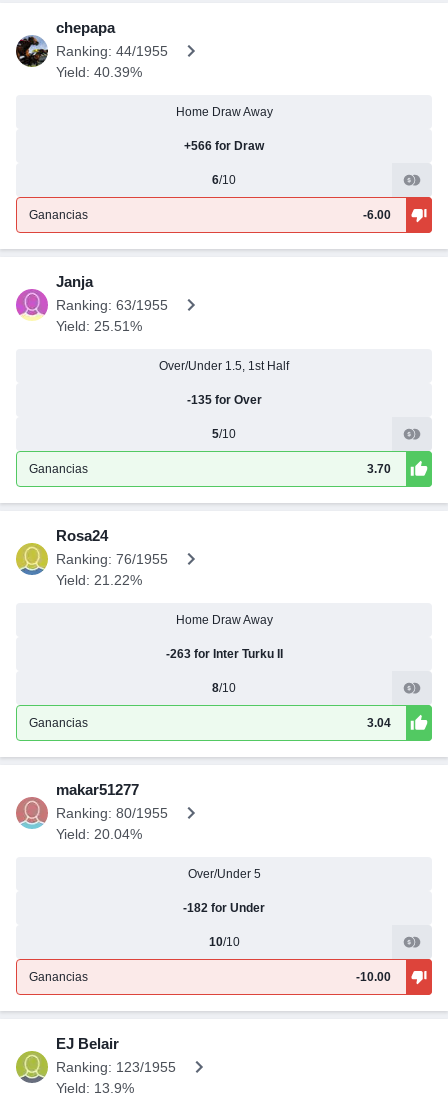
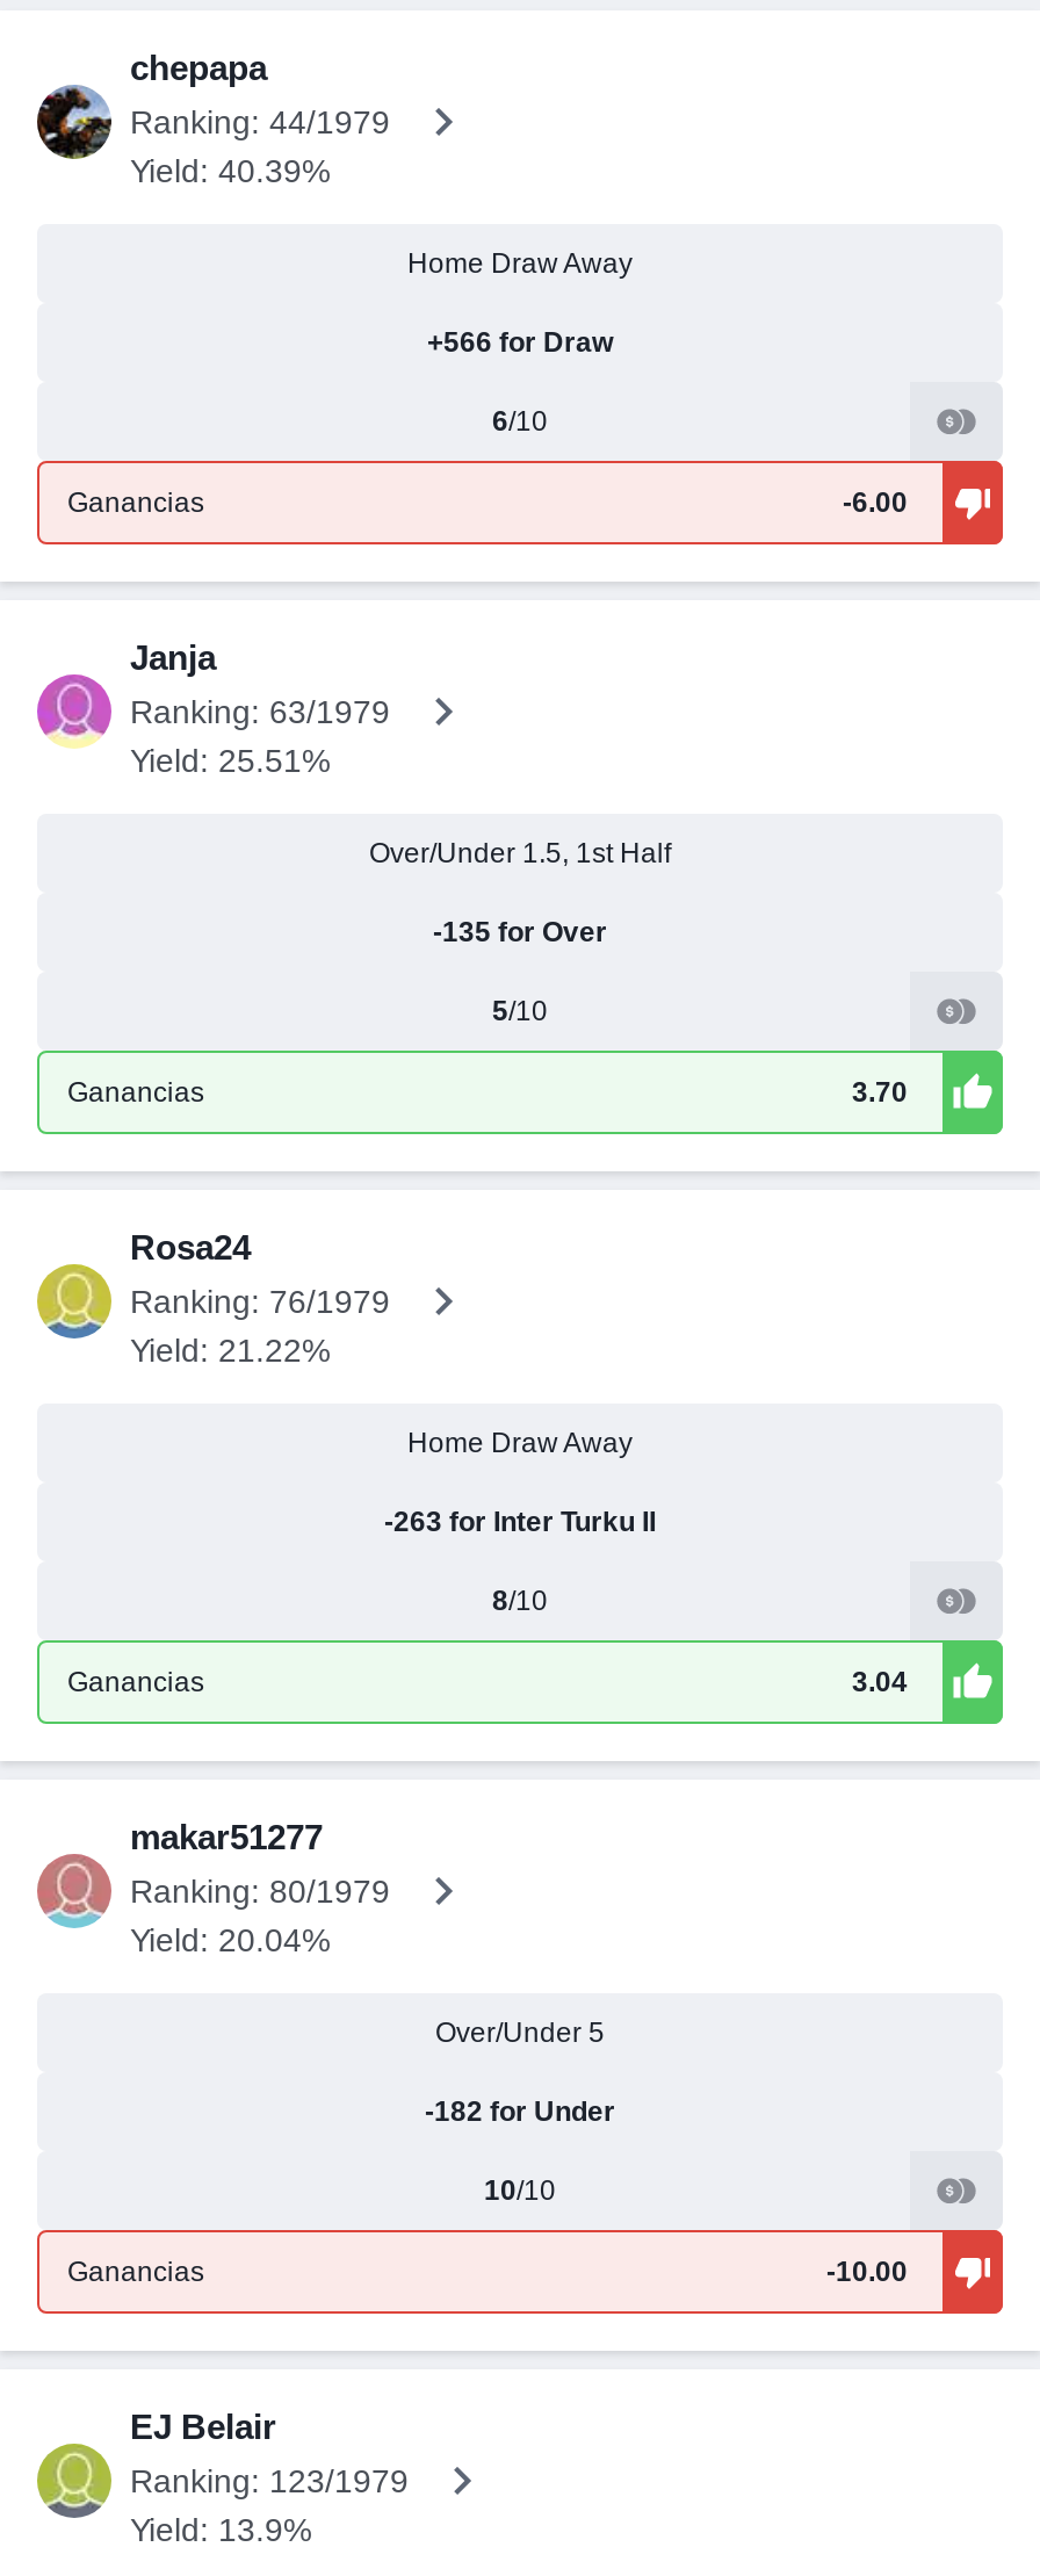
- Ranking: 44/1955
+ Ranking: 44/1979

- Ranking: 63/1955
+ Ranking: 63/1979

- Ranking: 76/1955
+ Ranking: 76/1979

- Ranking: 80/1955
+ Ranking: 80/1979

- Ranking: 123/1955
+ Ranking: 123/1979
